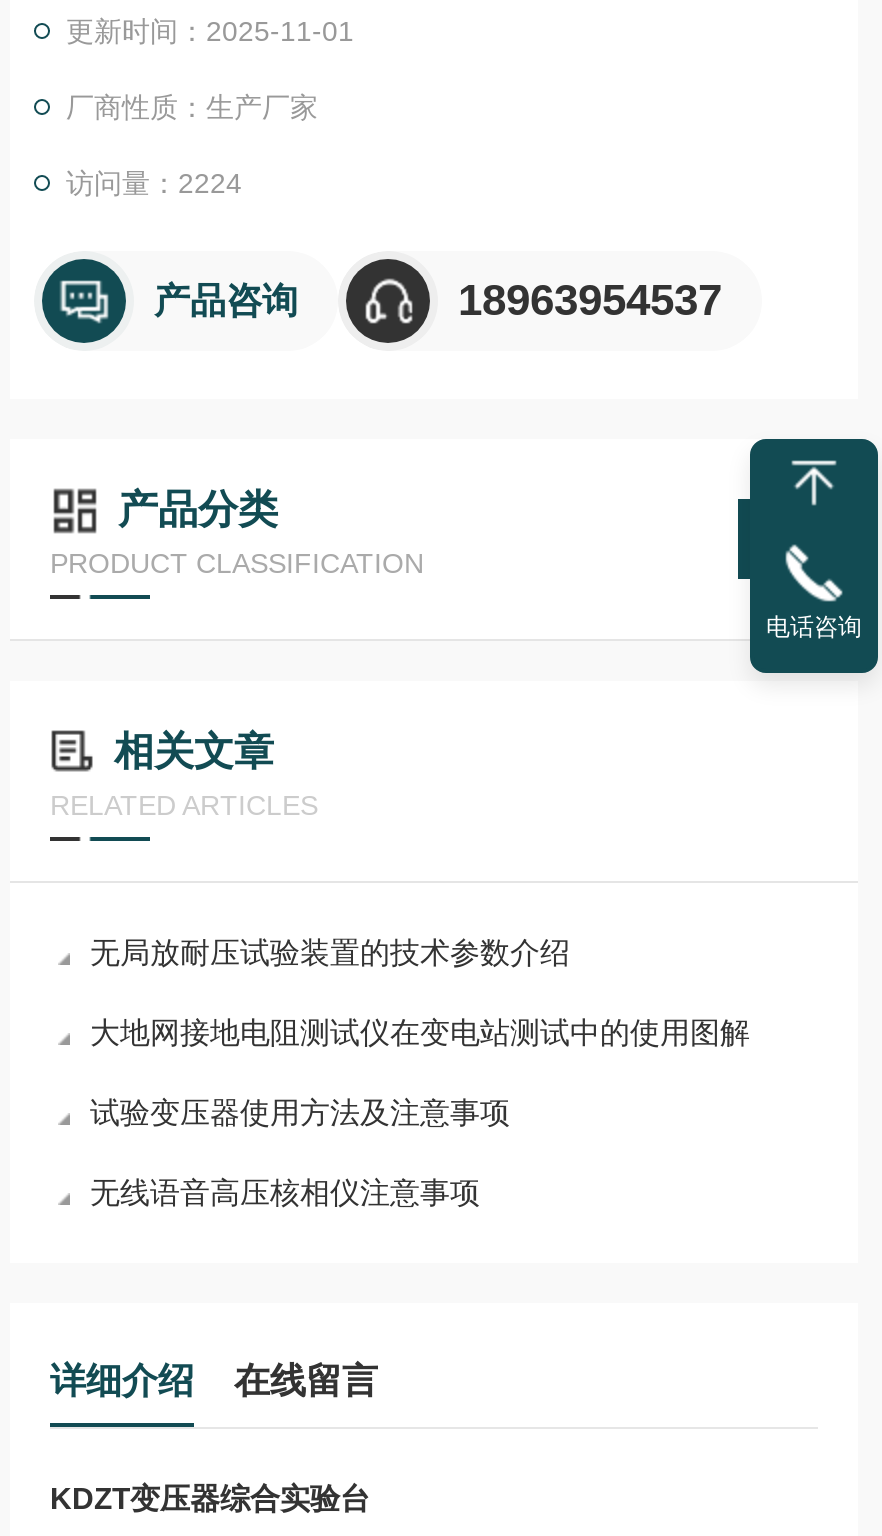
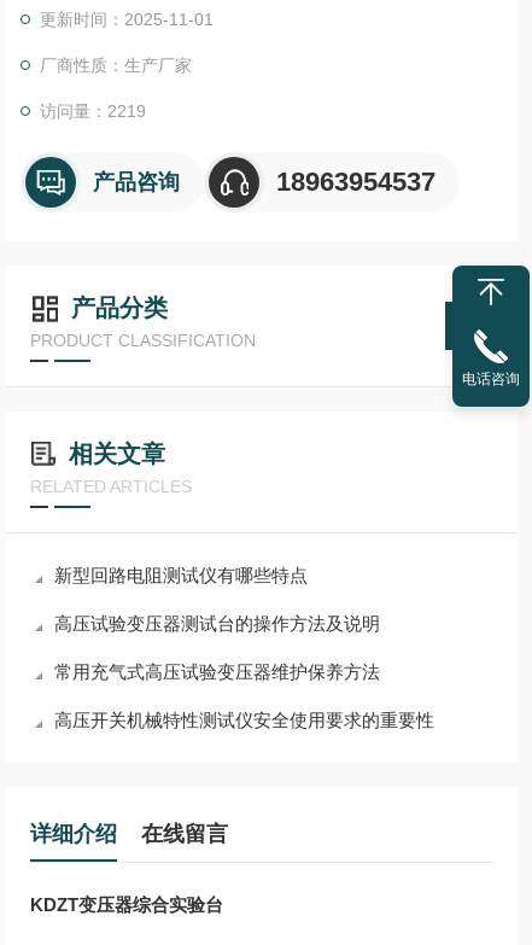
- 访问量：2224
+ 访问量：2219

- 无局放耐压试验装置的技术参数介绍
+ 新型回路电阻测试仪有哪些特点

- 大地网接地电阻测试仪在变电站测试中的使用图解
+ 高压试验变压器测试台的操作方法及说明

- 试验变压器使用方法及注意事项
+ 常用充气式高压试验变压器维护保养方法

- 无线语音高压核相仪注意事项
+ 高压开关机械特性测试仪安全使用要求的重要性
